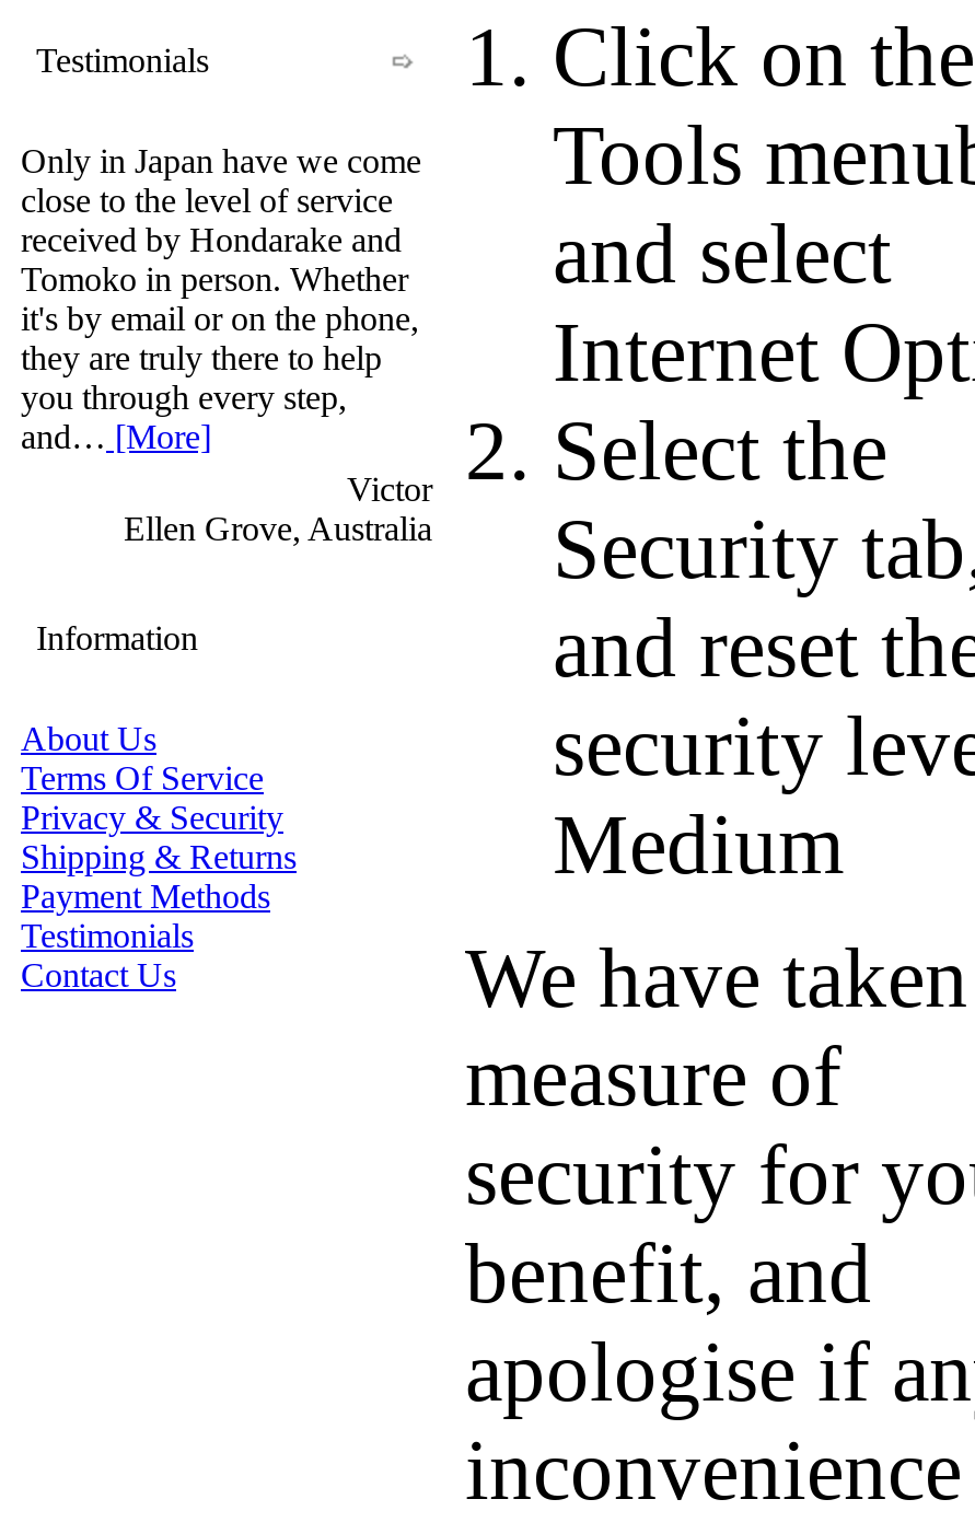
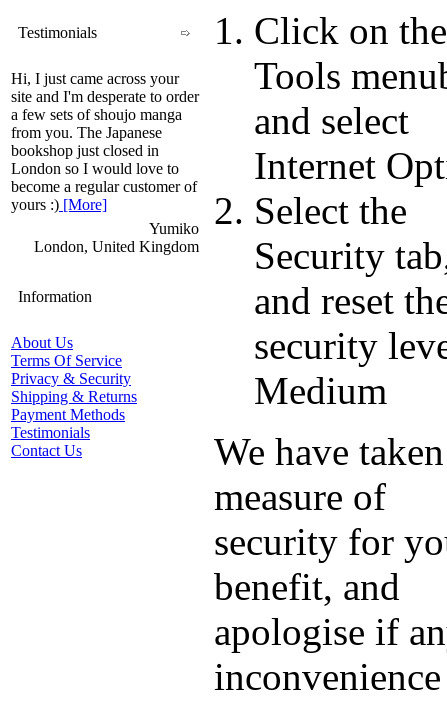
- Only in Japan have we come
- close to the level of service
- received by Hondarake and
- Tomoko in person. Whether
- it's by email or on the phone,
- they are truly there to help
- you through every step,
- and… [More]
- Victor
- Ellen Grove, Australia
+ Hi, I just came across your
+ site and I'm desperate to order
+ a few sets of shoujo manga
+ from you. The Japanese
+ bookshop just closed in
+ London so I would love to
+ become a regular customer of
+ yours :) [More]
+ Yumiko
+ London, United Kingdom
